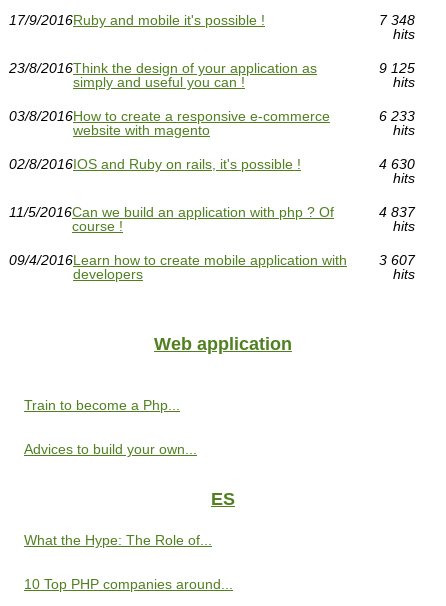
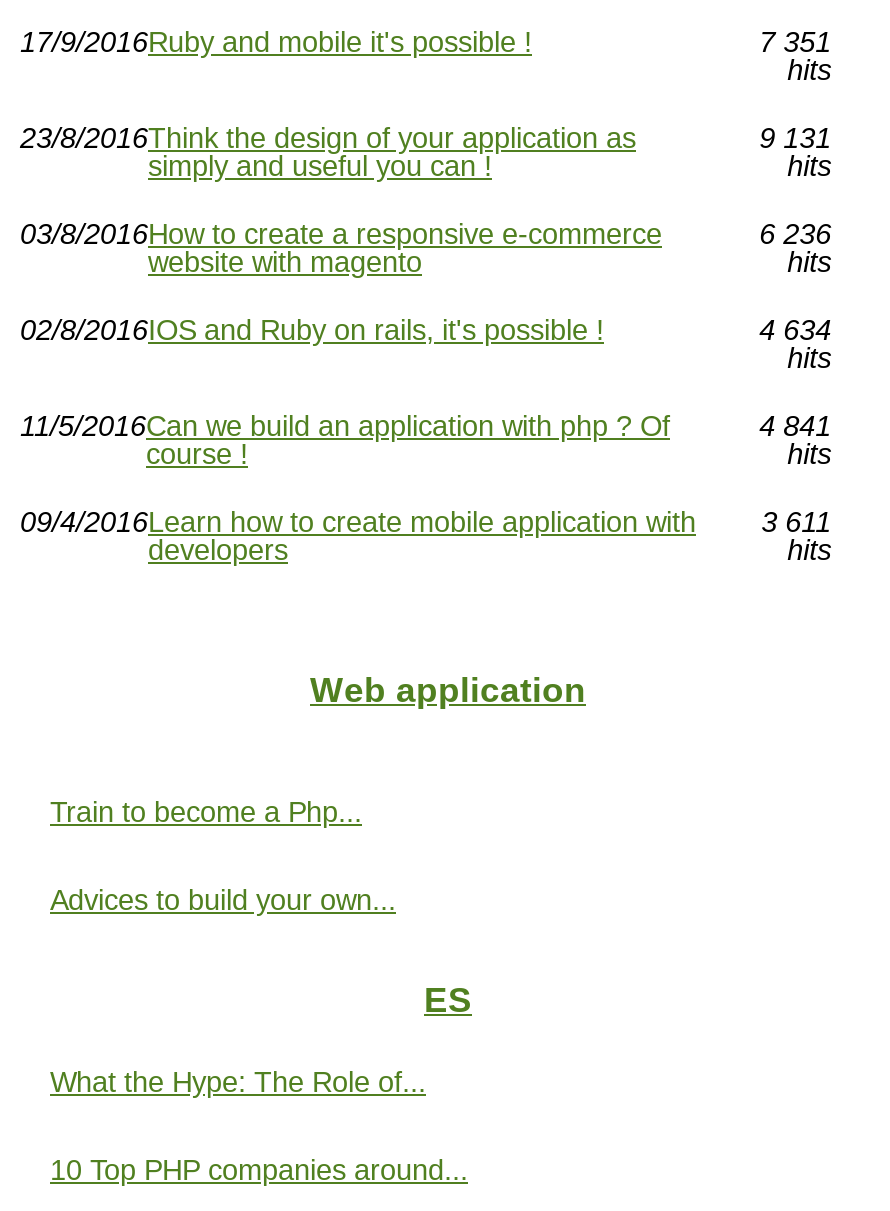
- 7 348
+ 7 351

- 9 125
+ 9 131

- 6 233
+ 6 236

- 4 630
+ 4 634

- 4 837
+ 4 841

- 3 607
+ 3 611
